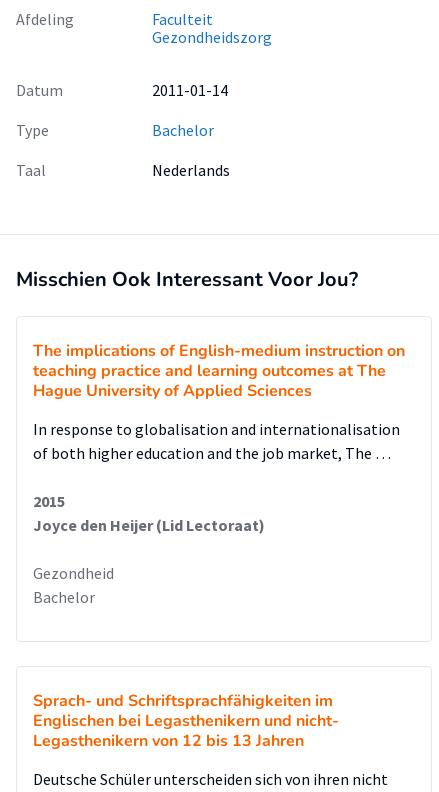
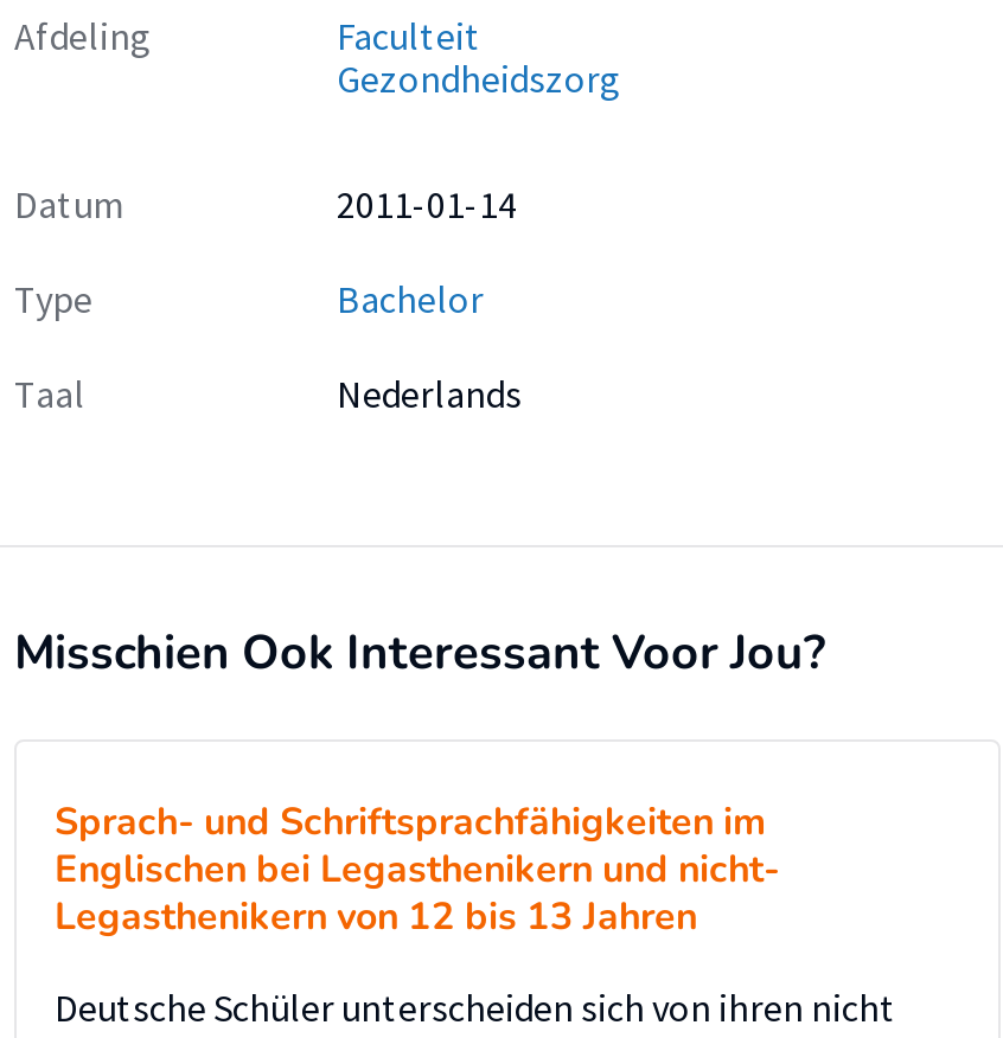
- The implications of English-medium instruction on
- teaching practice and learning outcomes at The
- Hague University of Applied Sciences
- In response to globalisation and internationalisation
- of both higher education and the job market, The …
- 2015
- Joyce den Heijer (Lid Lectoraat)
- Gezondheid
- Bachelor
